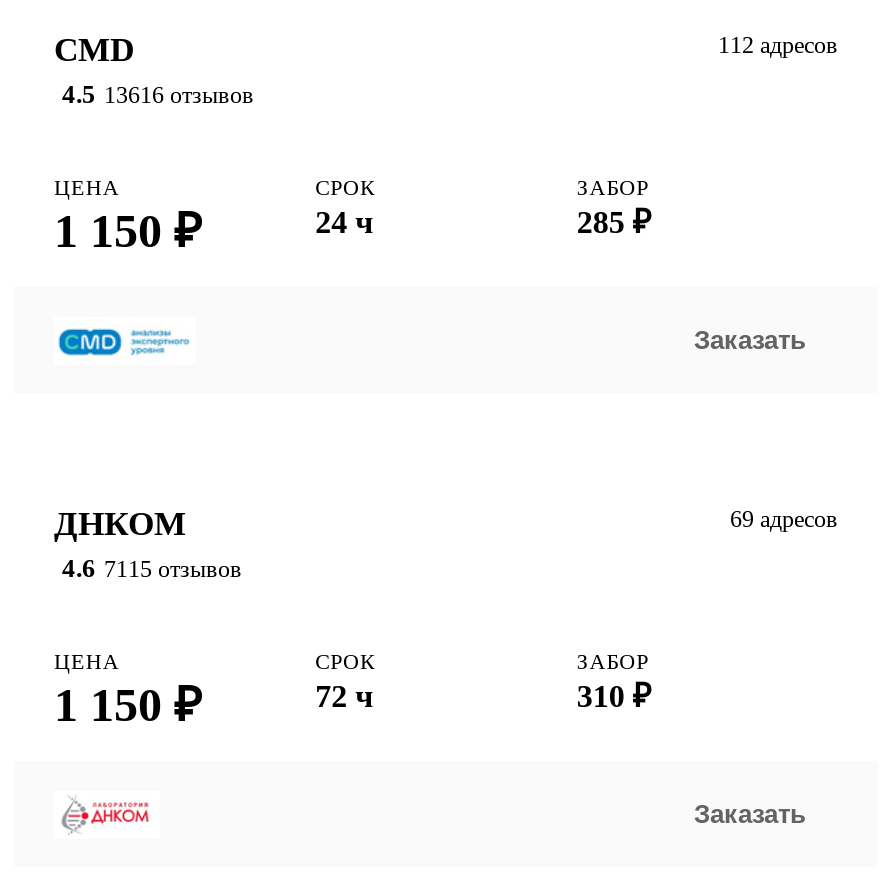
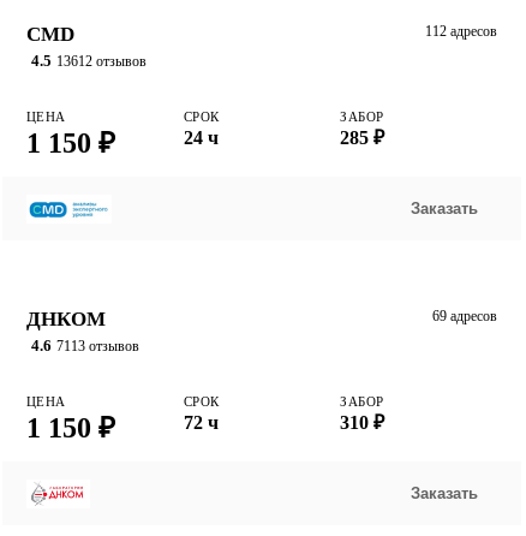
- 4.5 13616 отзывов
+ 4.5 13612 отзывов

- 4.6 7115 отзывов
+ 4.6 7113 отзывов
